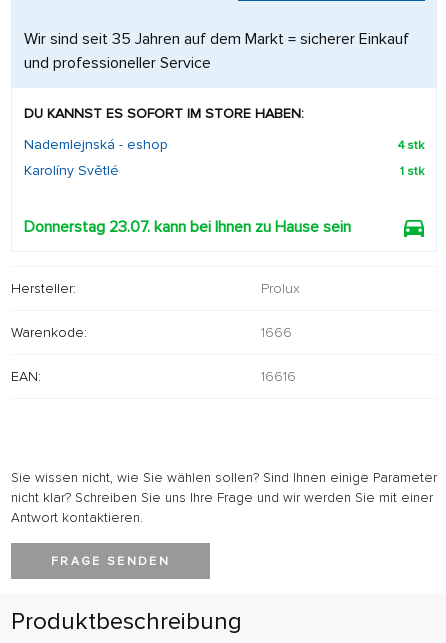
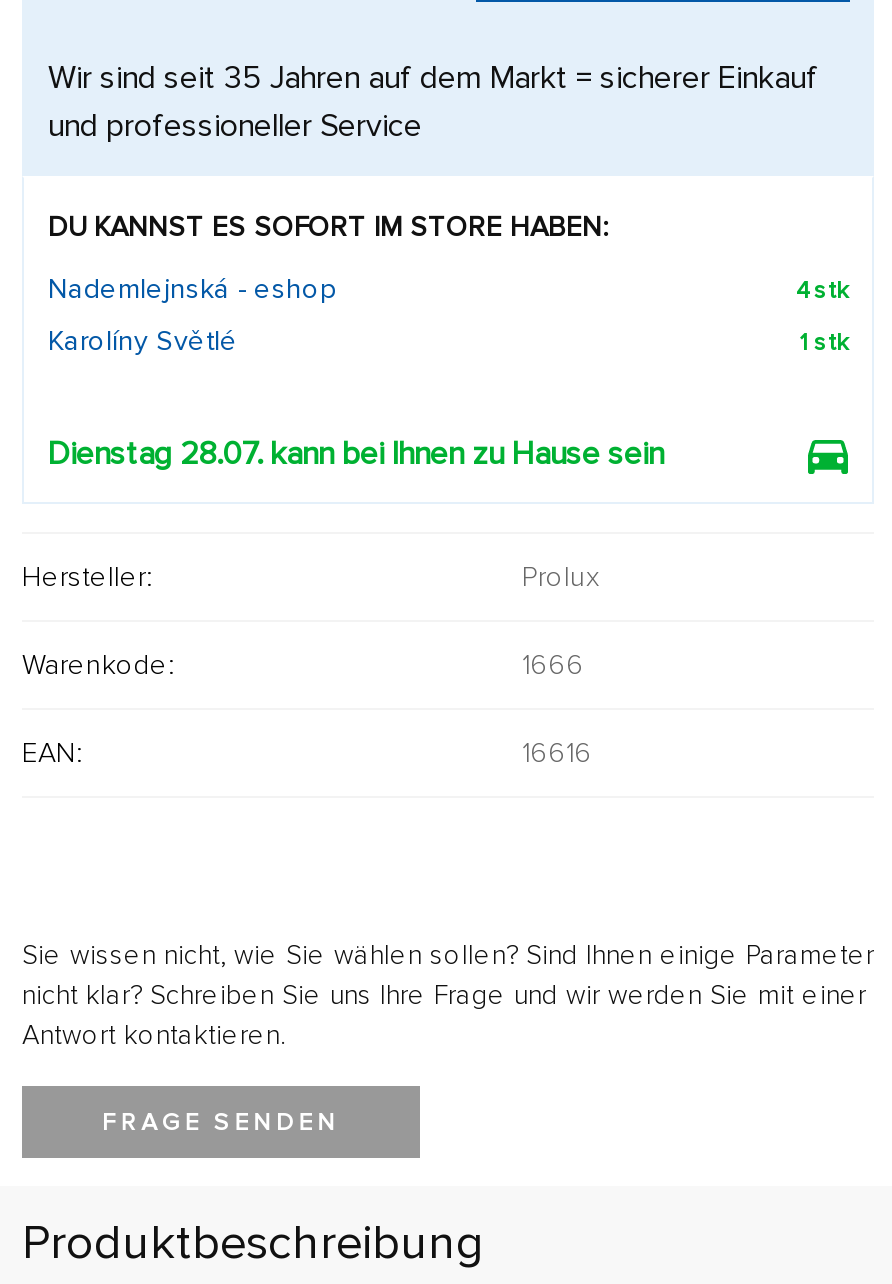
- Donnerstag 23.07. kann bei Ihnen zu Hause sein
+ Dienstag 28.07. kann bei Ihnen zu Hause sein
